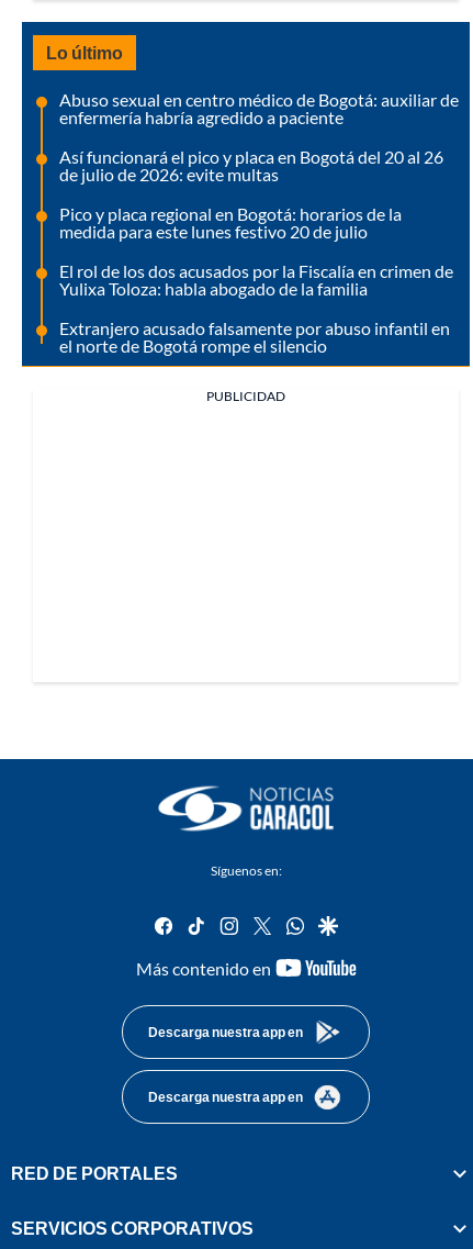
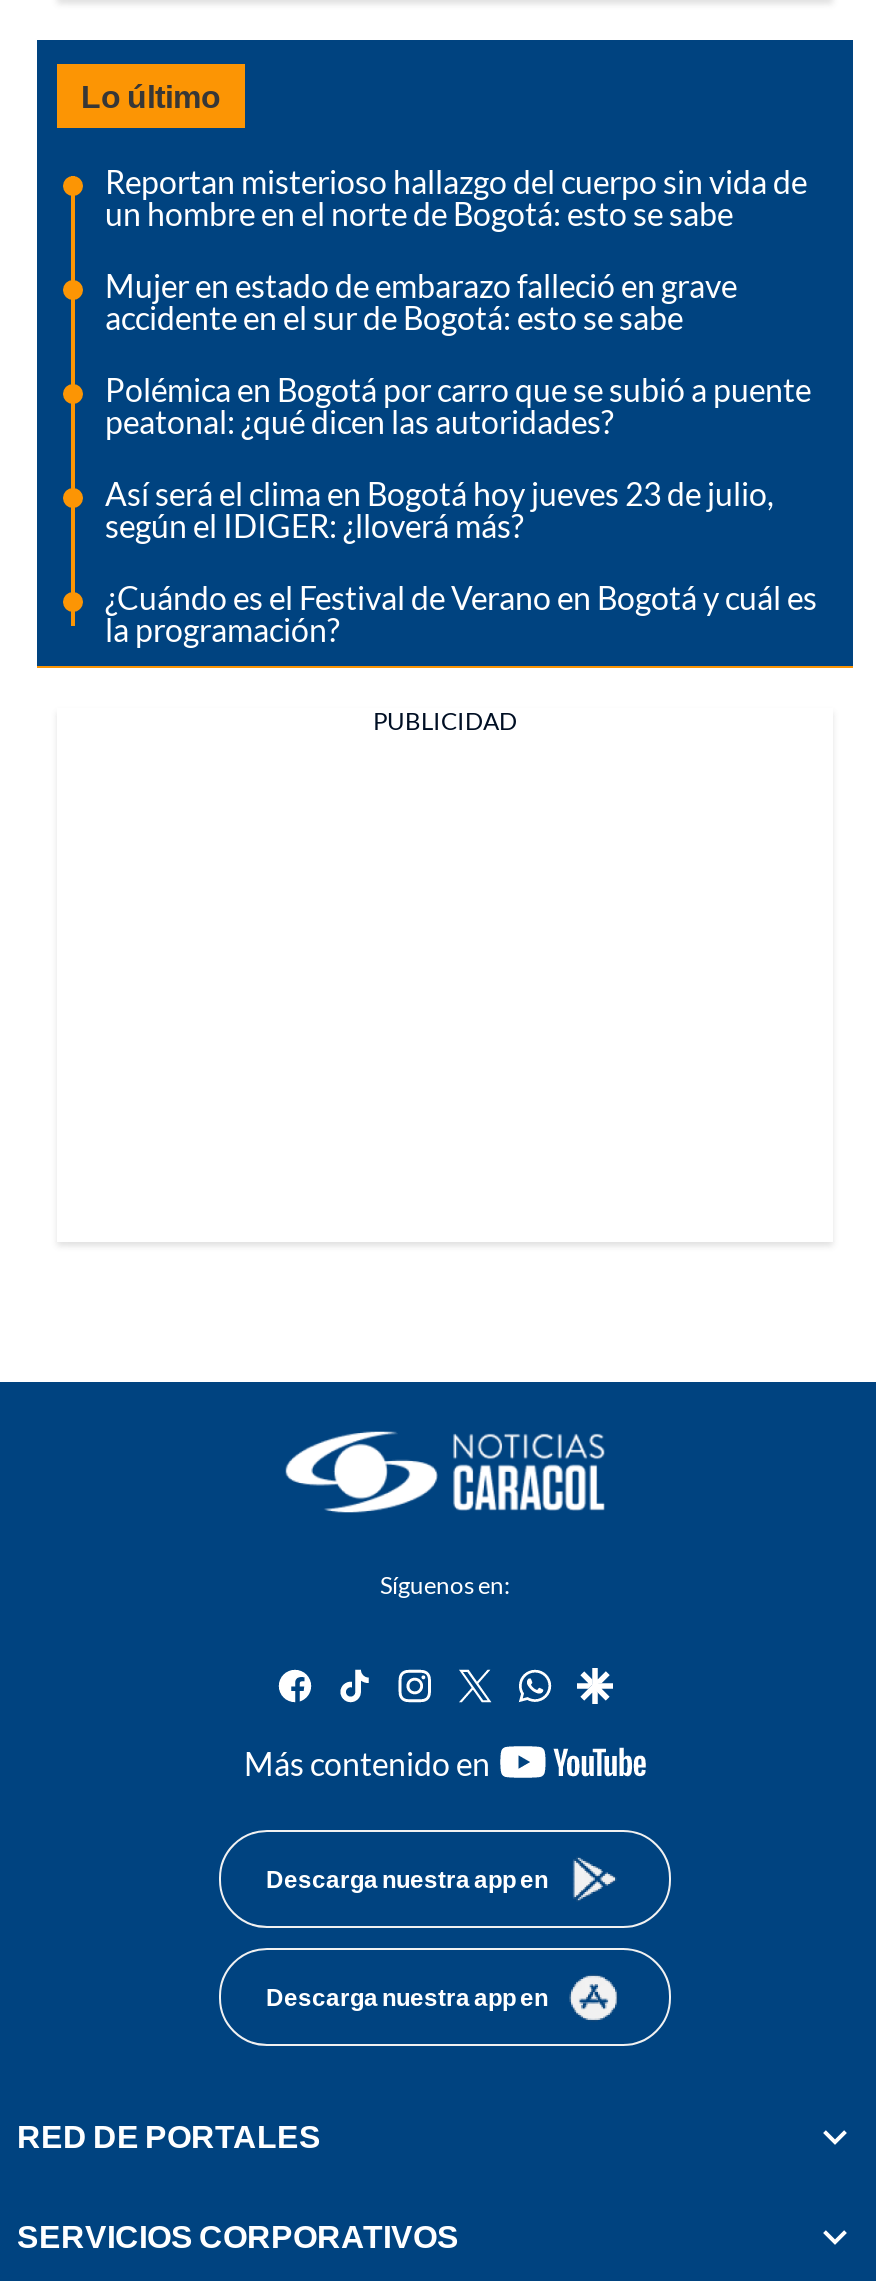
- Abuso sexual en centro médico de Bogotá: auxiliar de
- enfermería habría agredido a paciente
+ Reportan misterioso hallazgo del cuerpo sin vida de
+ un hombre en el norte de Bogotá: esto se sabe

- Así funcionará el pico y placa en Bogotá del 20 al 26
- de julio de 2026: evite multas
+ Mujer en estado de embarazo falleció en grave
+ accidente en el sur de Bogotá: esto se sabe

- Pico y placa regional en Bogotá: horarios de la
- medida para este lunes festivo 20 de julio
+ Polémica en Bogotá por carro que se subió a puente
+ peatonal: ¿qué dicen las autoridades?

- El rol de los dos acusados por la Fiscalía en crimen de
- Yulixa Toloza: habla abogado de la familia
+ Así será el clima en Bogotá hoy jueves 23 de julio,
+ según el IDIGER: ¿lloverá más?

- Extranjero acusado falsamente por abuso infantil en
- el norte de Bogotá rompe el silencio
+ ¿Cuándo es el Festival de Verano en Bogotá y cuál es
+ la programación?
